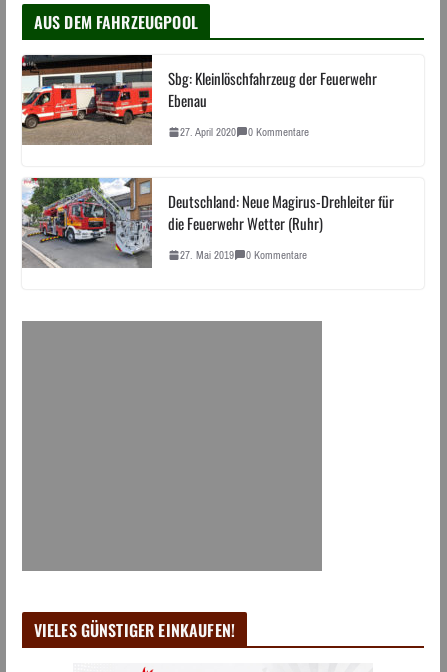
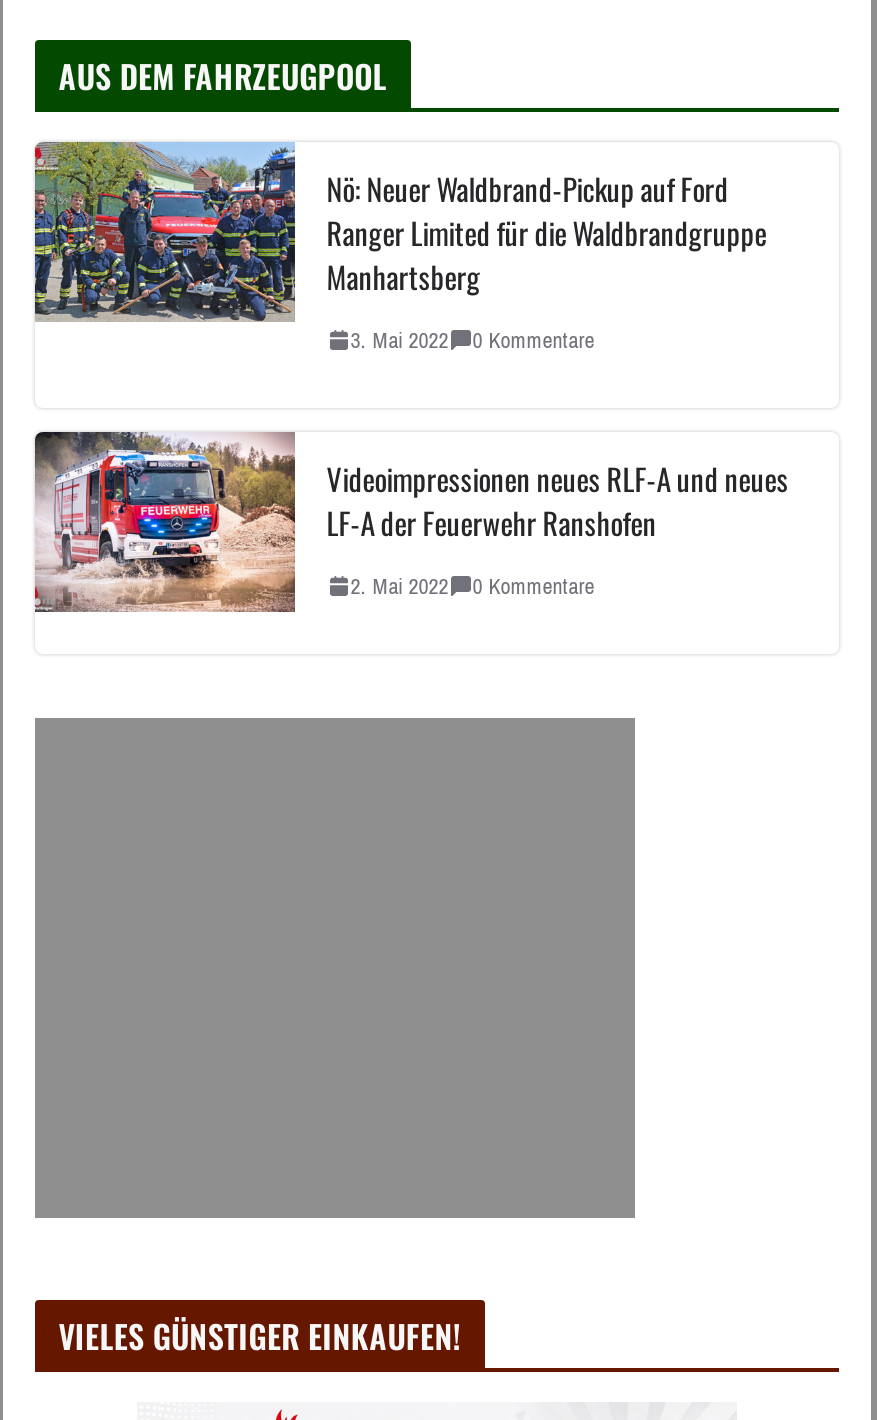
- [image]
- Sbg: Kleinlöschfahrzeug der Feuerwehr
- Ebenau
+ [image]
+ Nö: Neuer Waldbrand-Pickup auf Ford
+ Ranger Limited für die Waldbrandgruppe
+ Manhartsberg

- 27. April 2020 0 Kommentare
+ 3. Mai 2022 0 Kommentare

- [image]
- Deutschland: Neue Magirus-Drehleiter für
- die Feuerwehr Wetter (Ruhr)
+ [image]
+ Videoimpressionen neues RLF-A und neues
+ LF-A der Feuerwehr Ranshofen

- 27. Mai 2019 0 Kommentare
+ 2. Mai 2022 0 Kommentare
